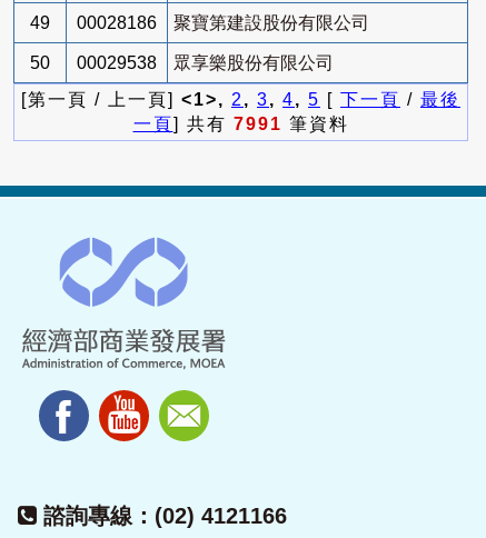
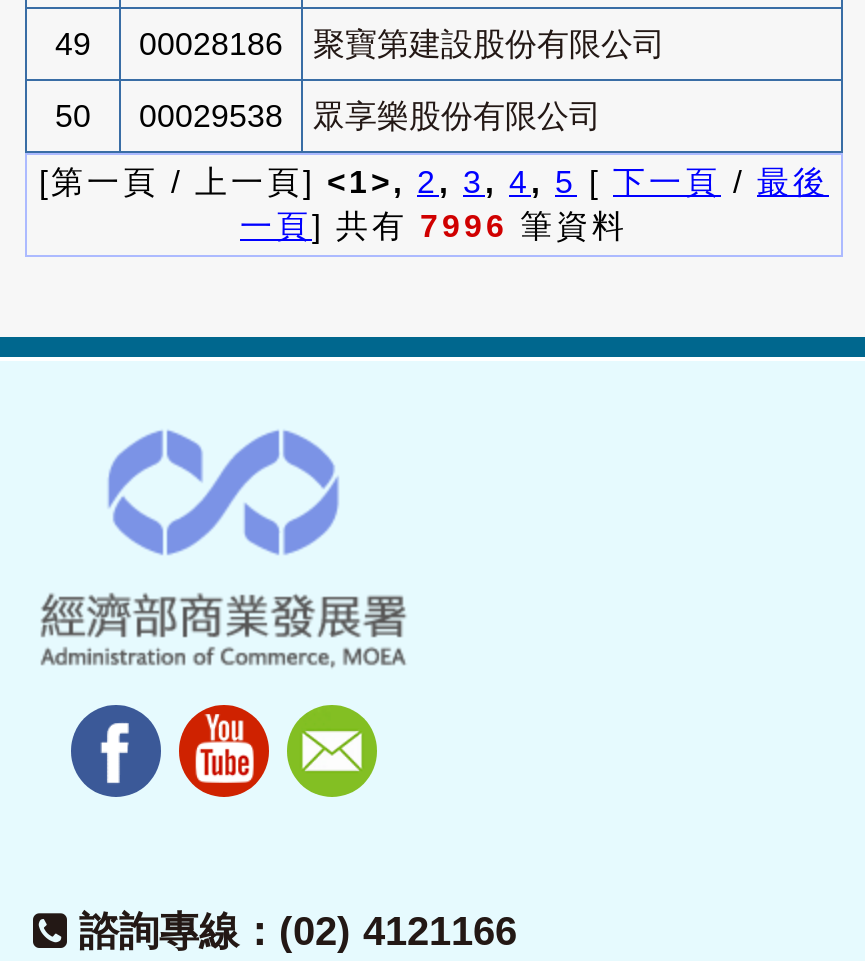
- 一頁] 共有7991筆資料
+ 一頁] 共有7996筆資料
